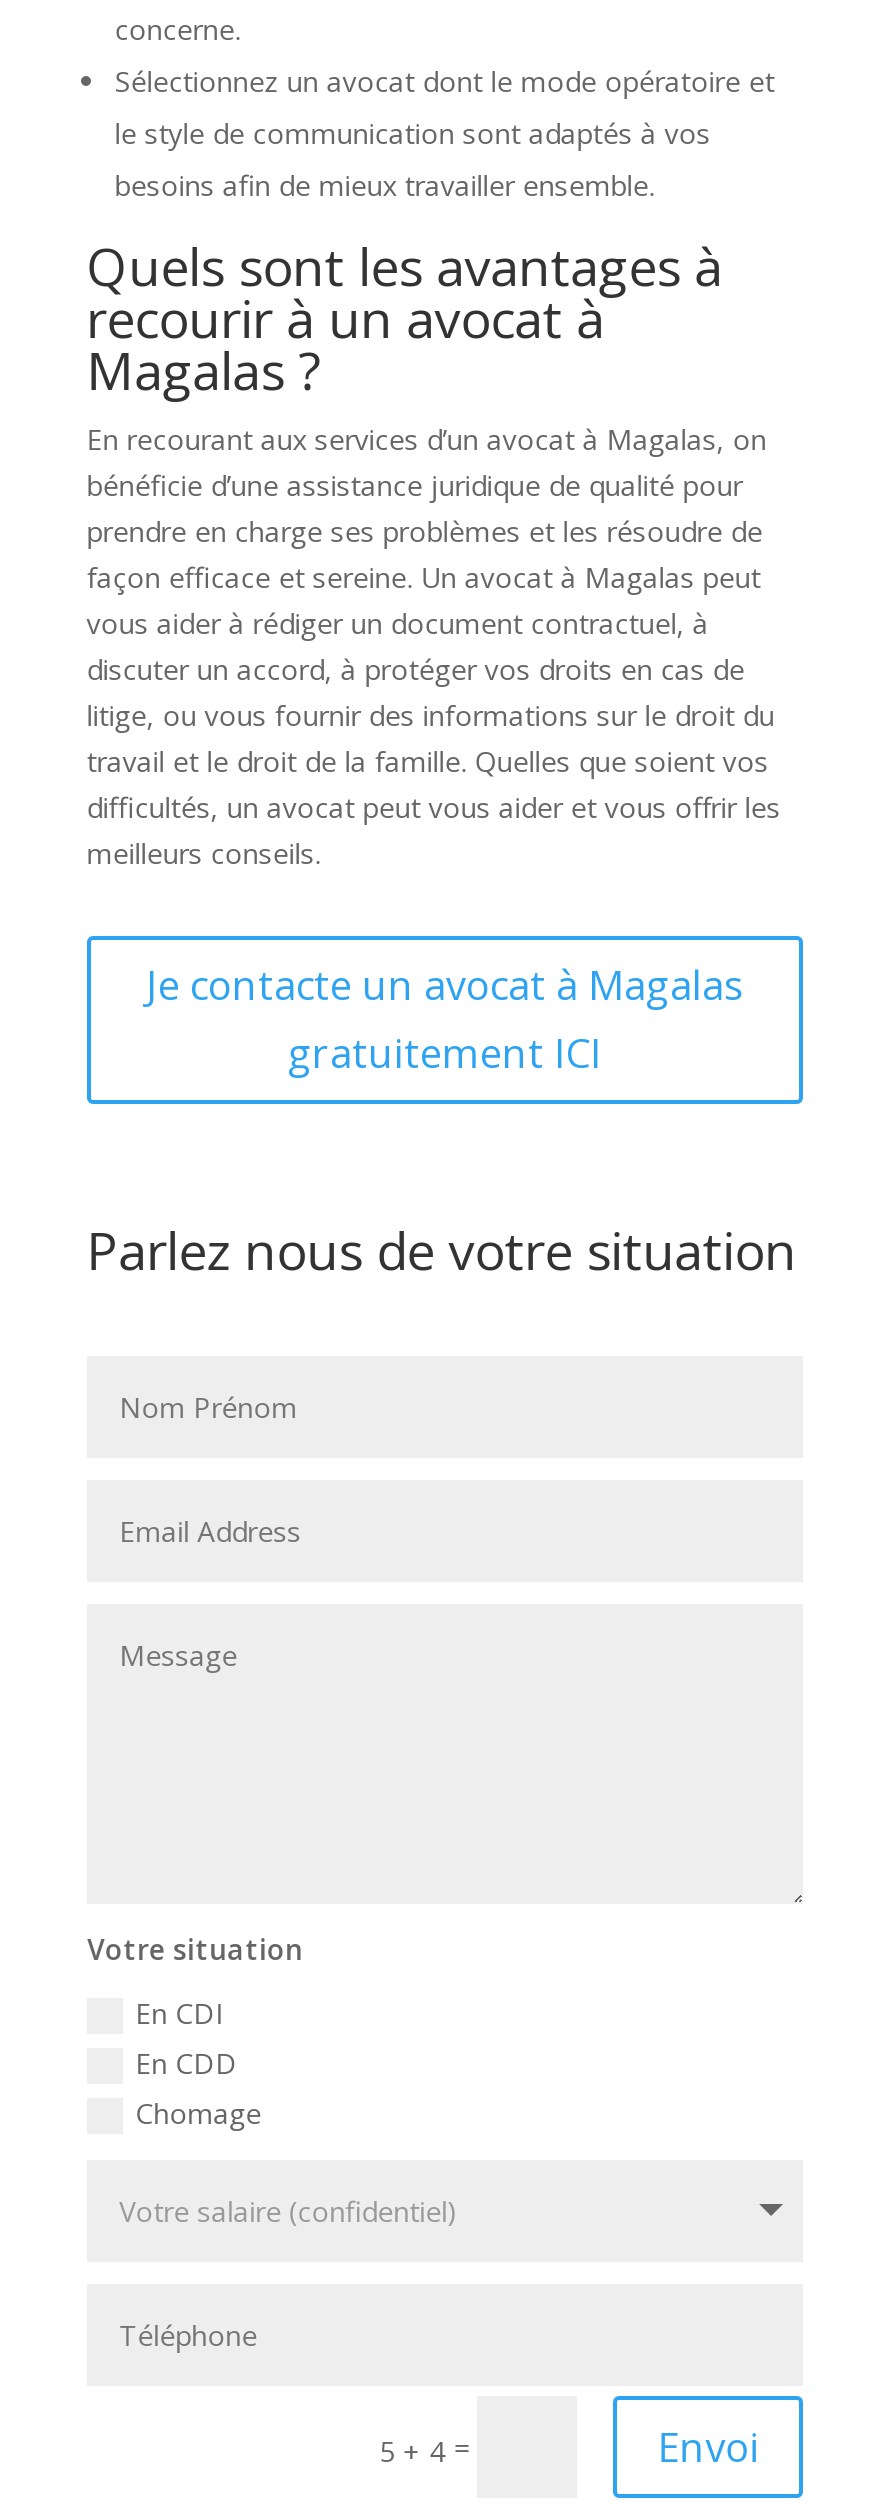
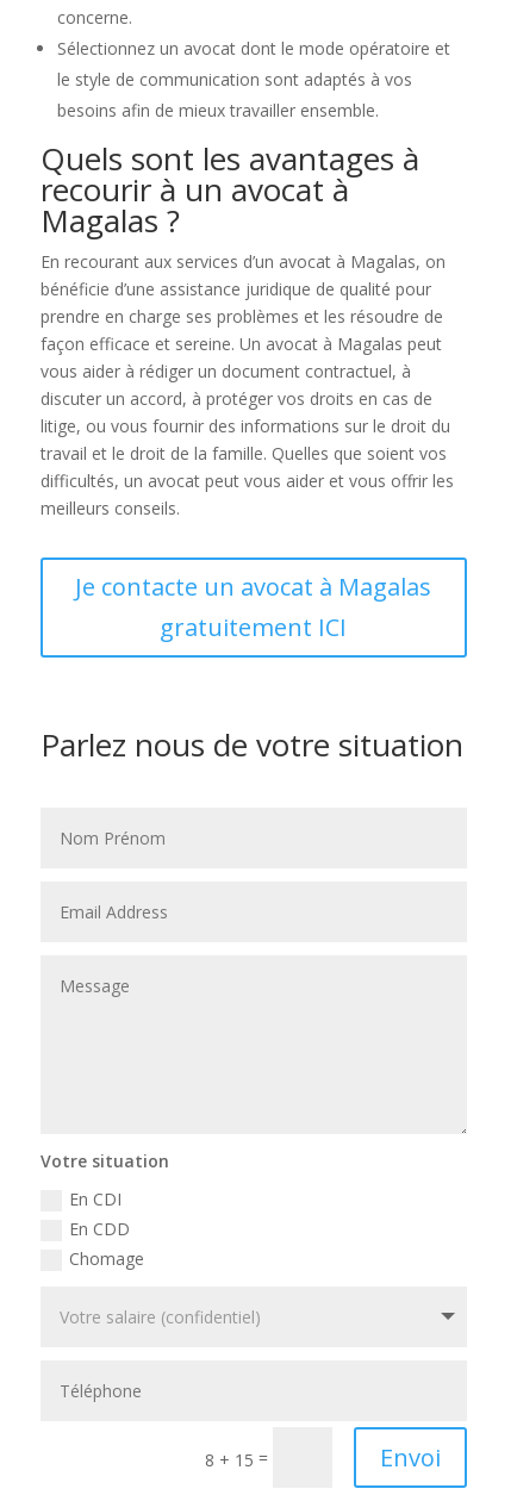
- 5 + 4 =
+ 8 + 15 =
